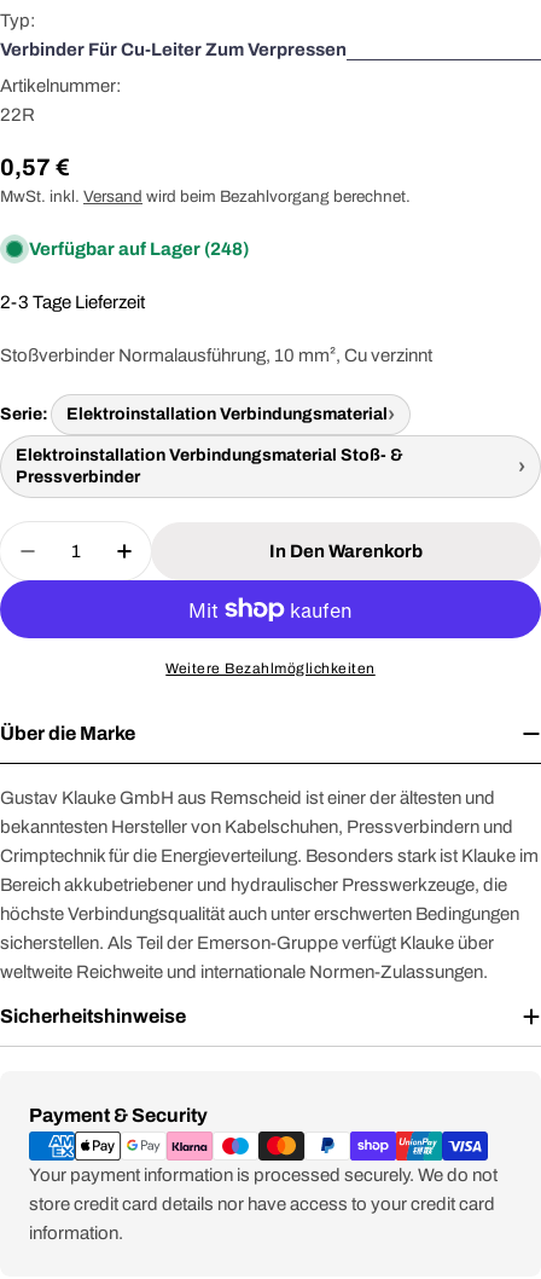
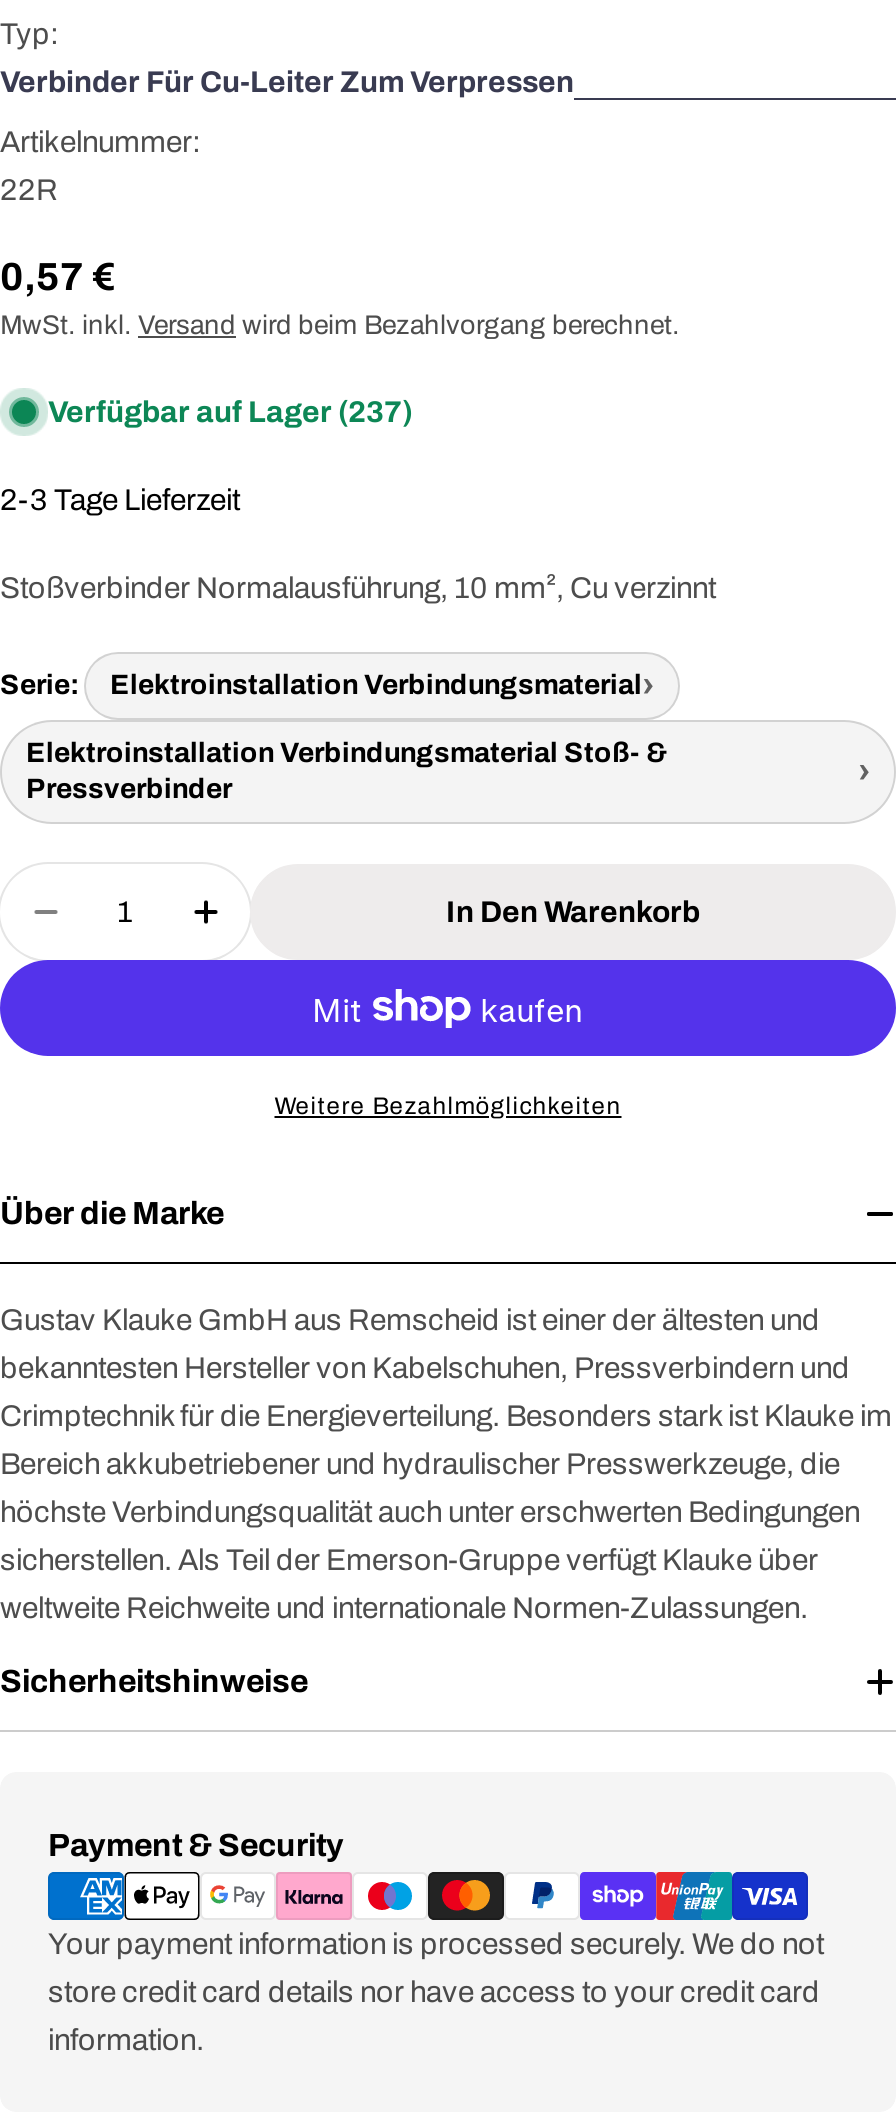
- Verfügbar auf Lager (248)
+ Verfügbar auf Lager (237)
